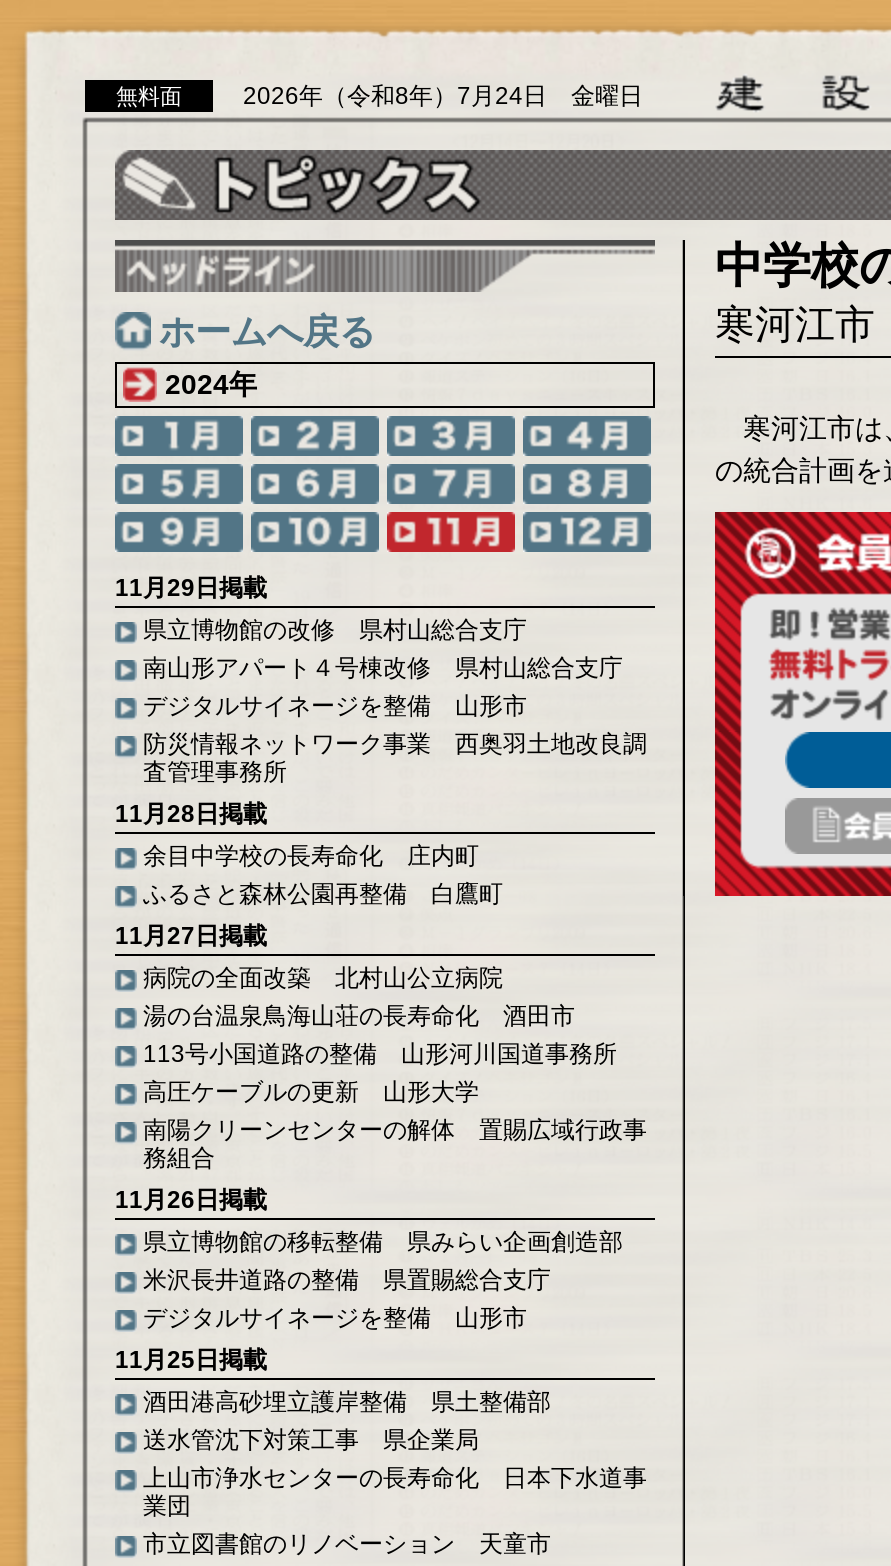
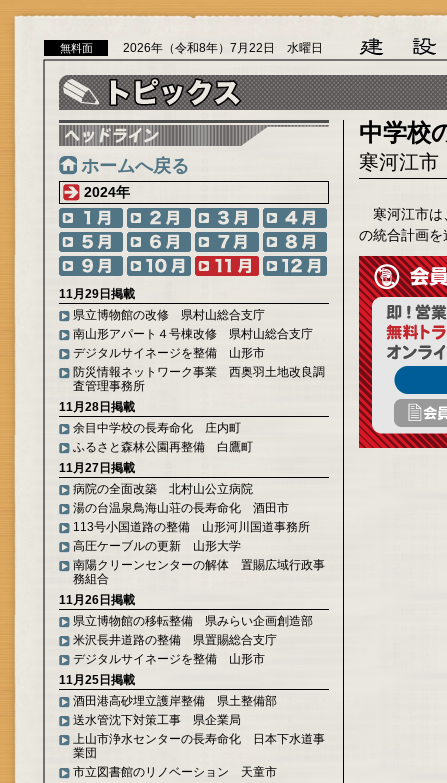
- 2026年（令和8年）7月24日 金曜日
+ 2026年（令和8年）7月22日 水曜日
